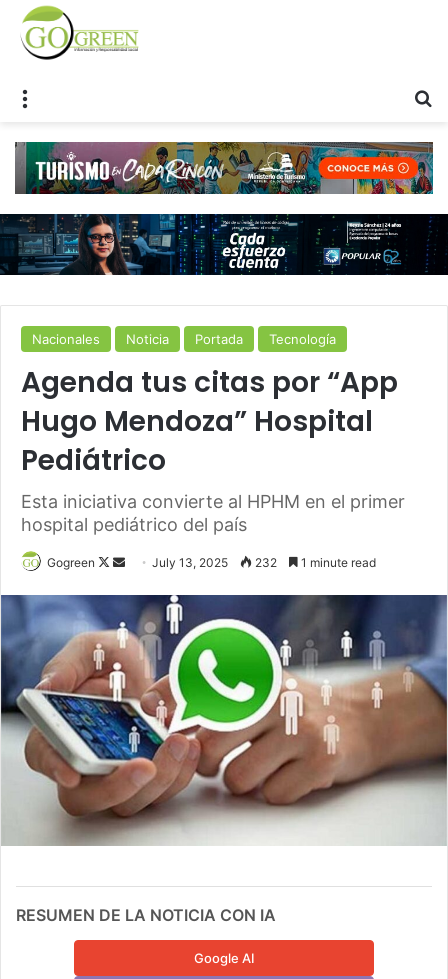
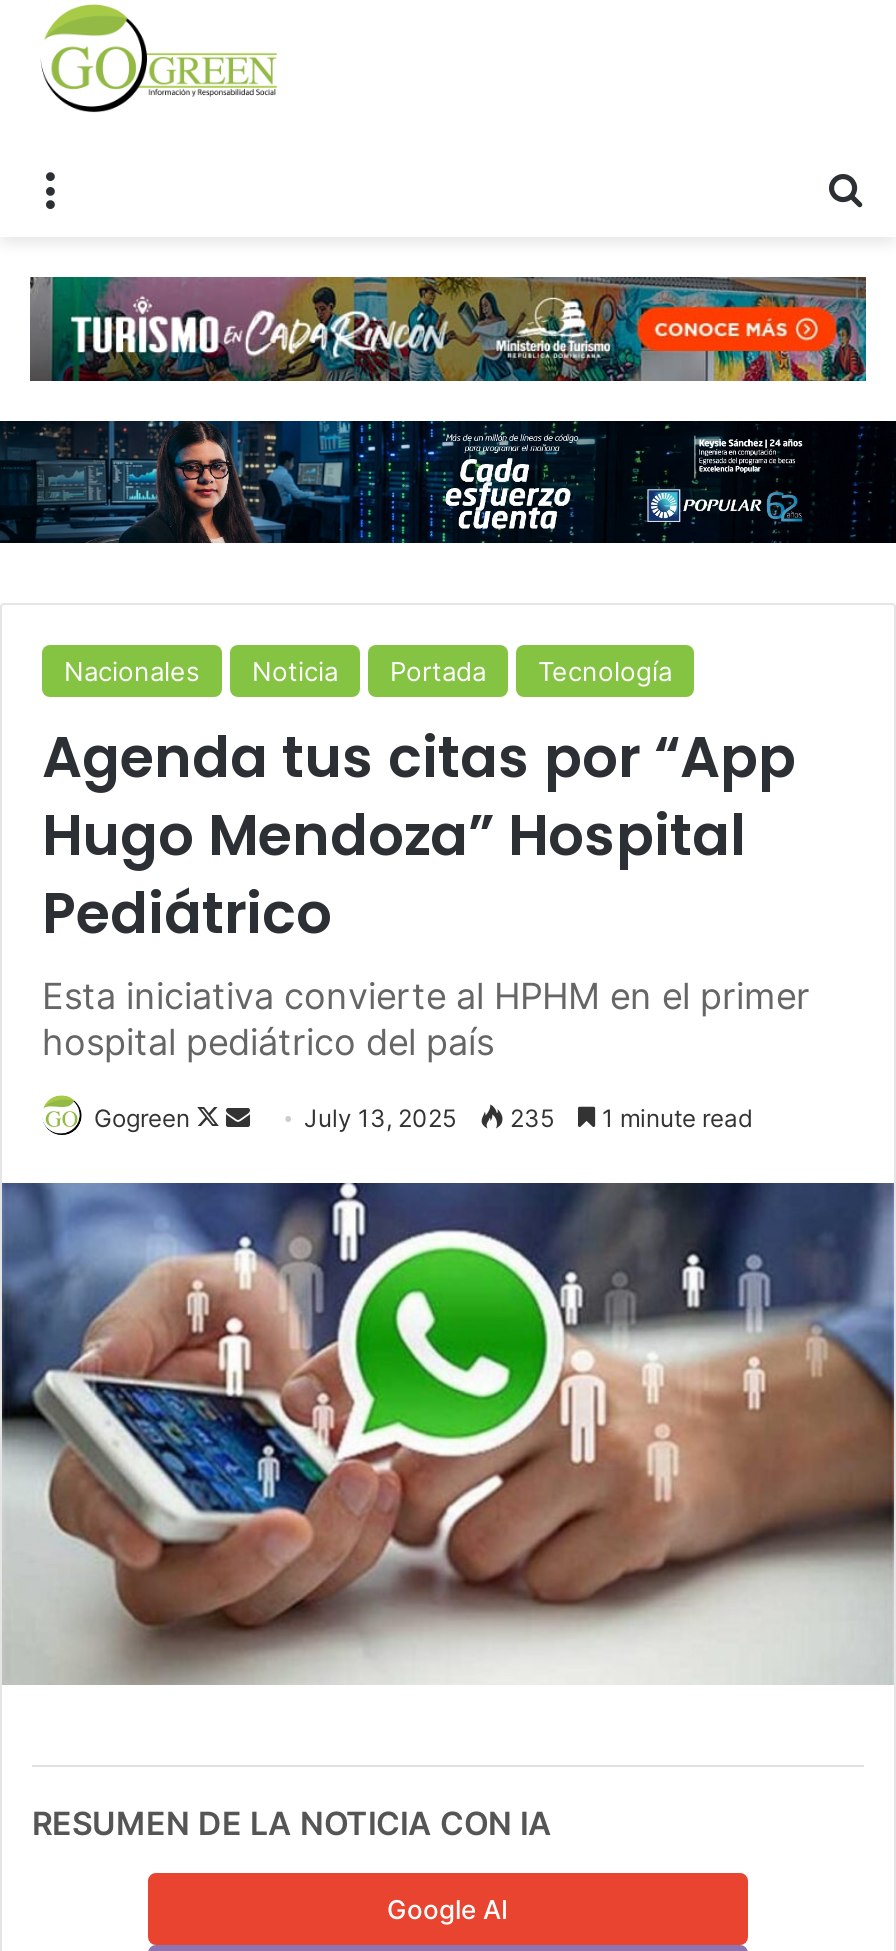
- 232
+ 235
